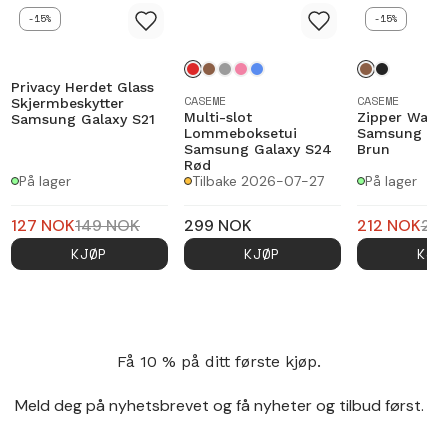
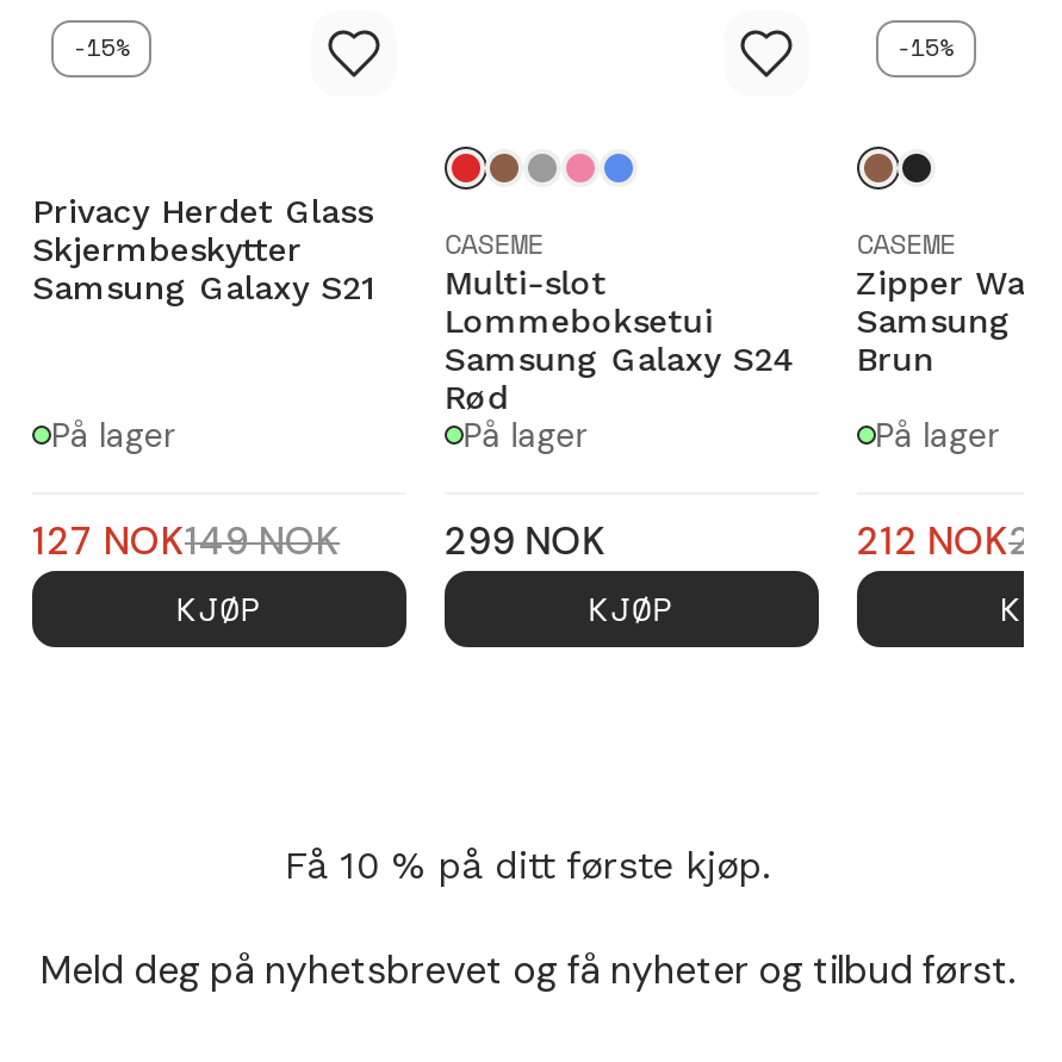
- Tilbake 2026-07-27
+ På lager
